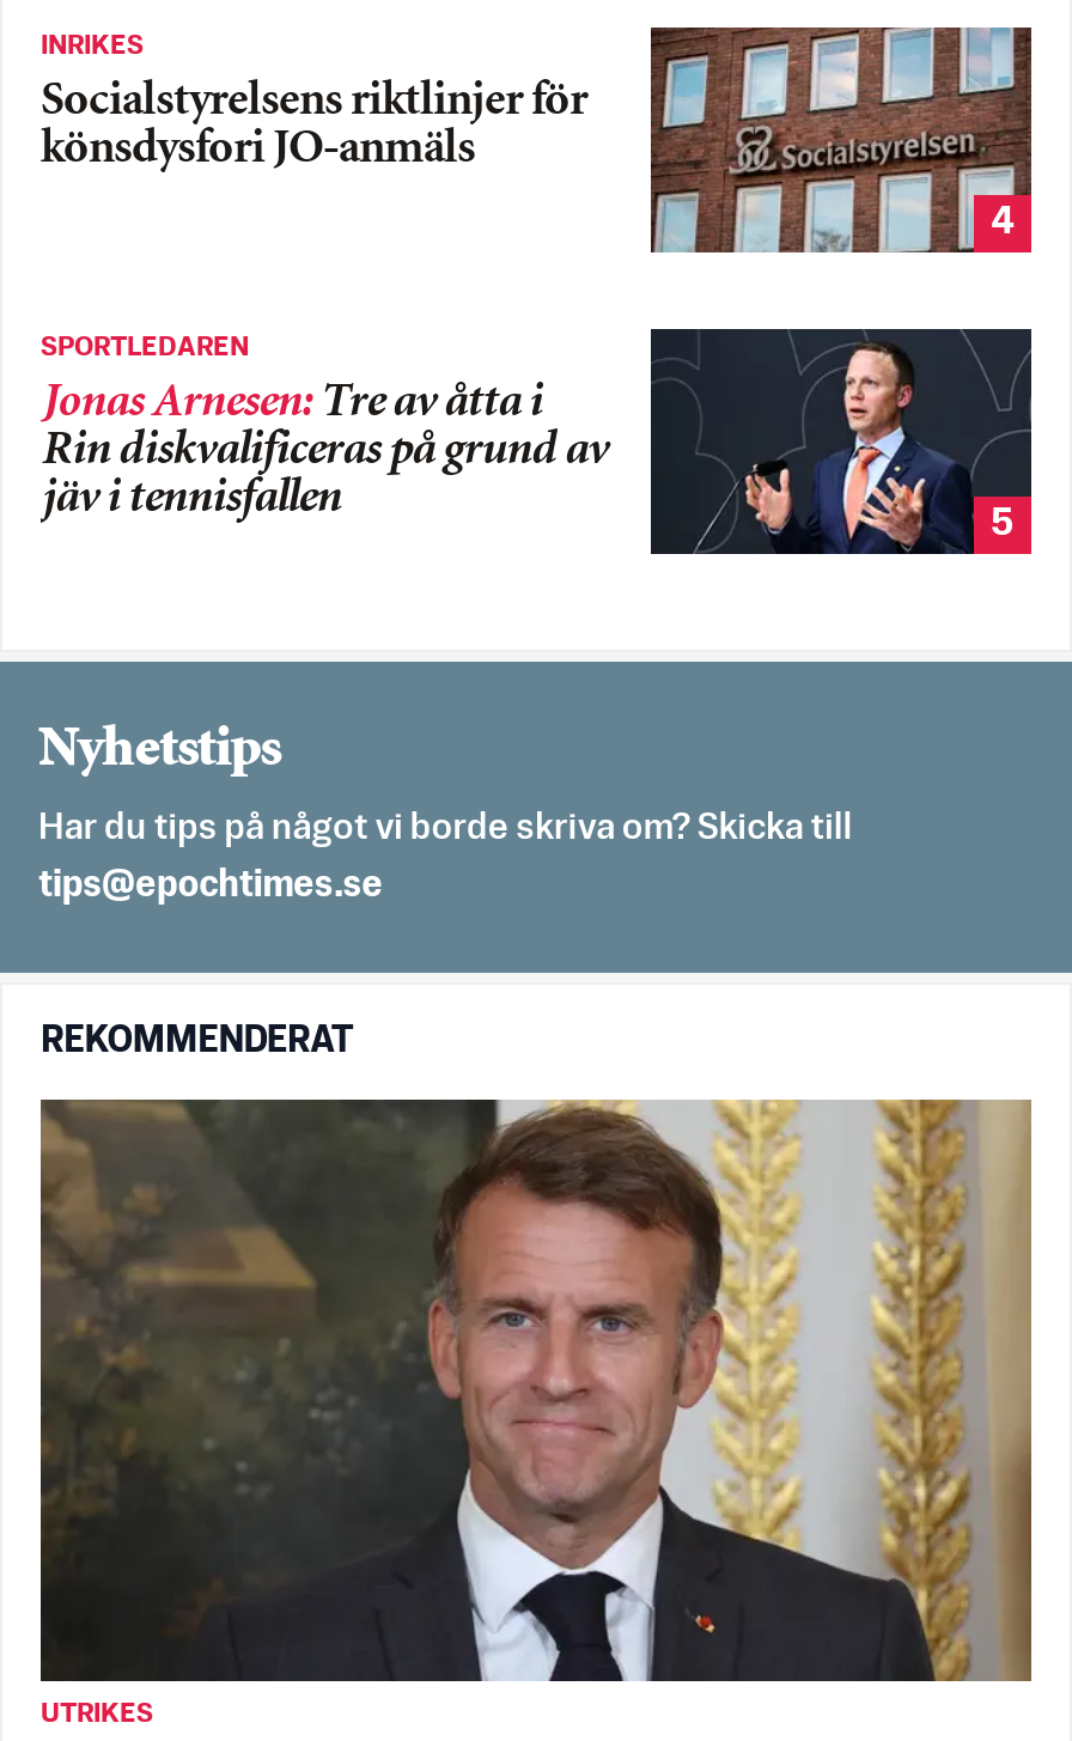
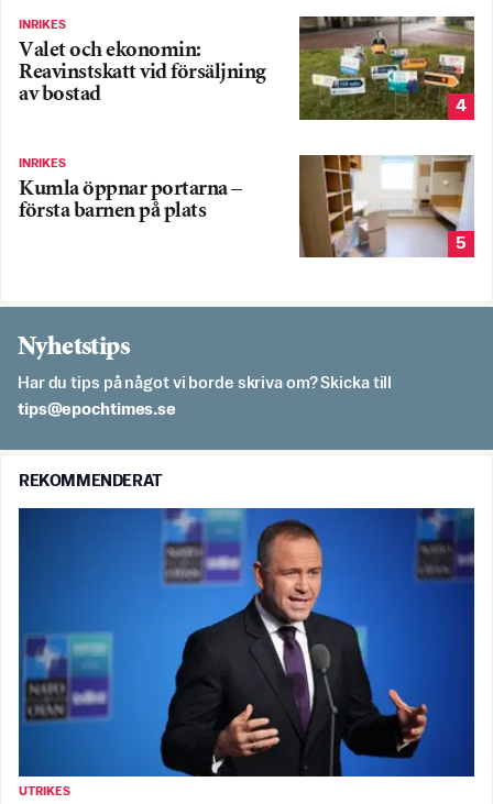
- [image]
- Socialstyrelsens riktlinjer för
- könsdysfori JO-anmäls
+ [image]
+ Valet och ekonomin:
+ Reavinstskatt vid försäljning
+ av bostad

- SPORTLEDAREN
- Jonas Arnesen: Tre av åtta i
- Rin diskvalificeras på grund av
- jäv i tennisfallen
+ INRIKES
+ Kumla öppnar portarna –
+ första barnen på plats

- [image]
+ [image]

- [image]
+ [image]
